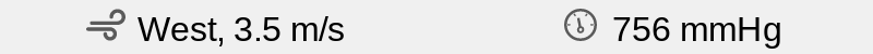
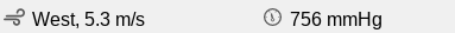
- West, 3.5 m/s
+ West, 5.3 m/s
